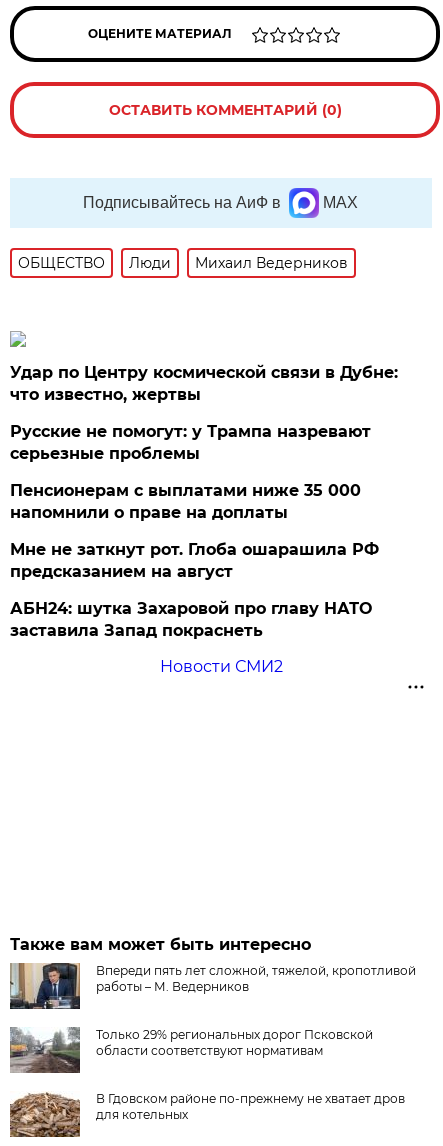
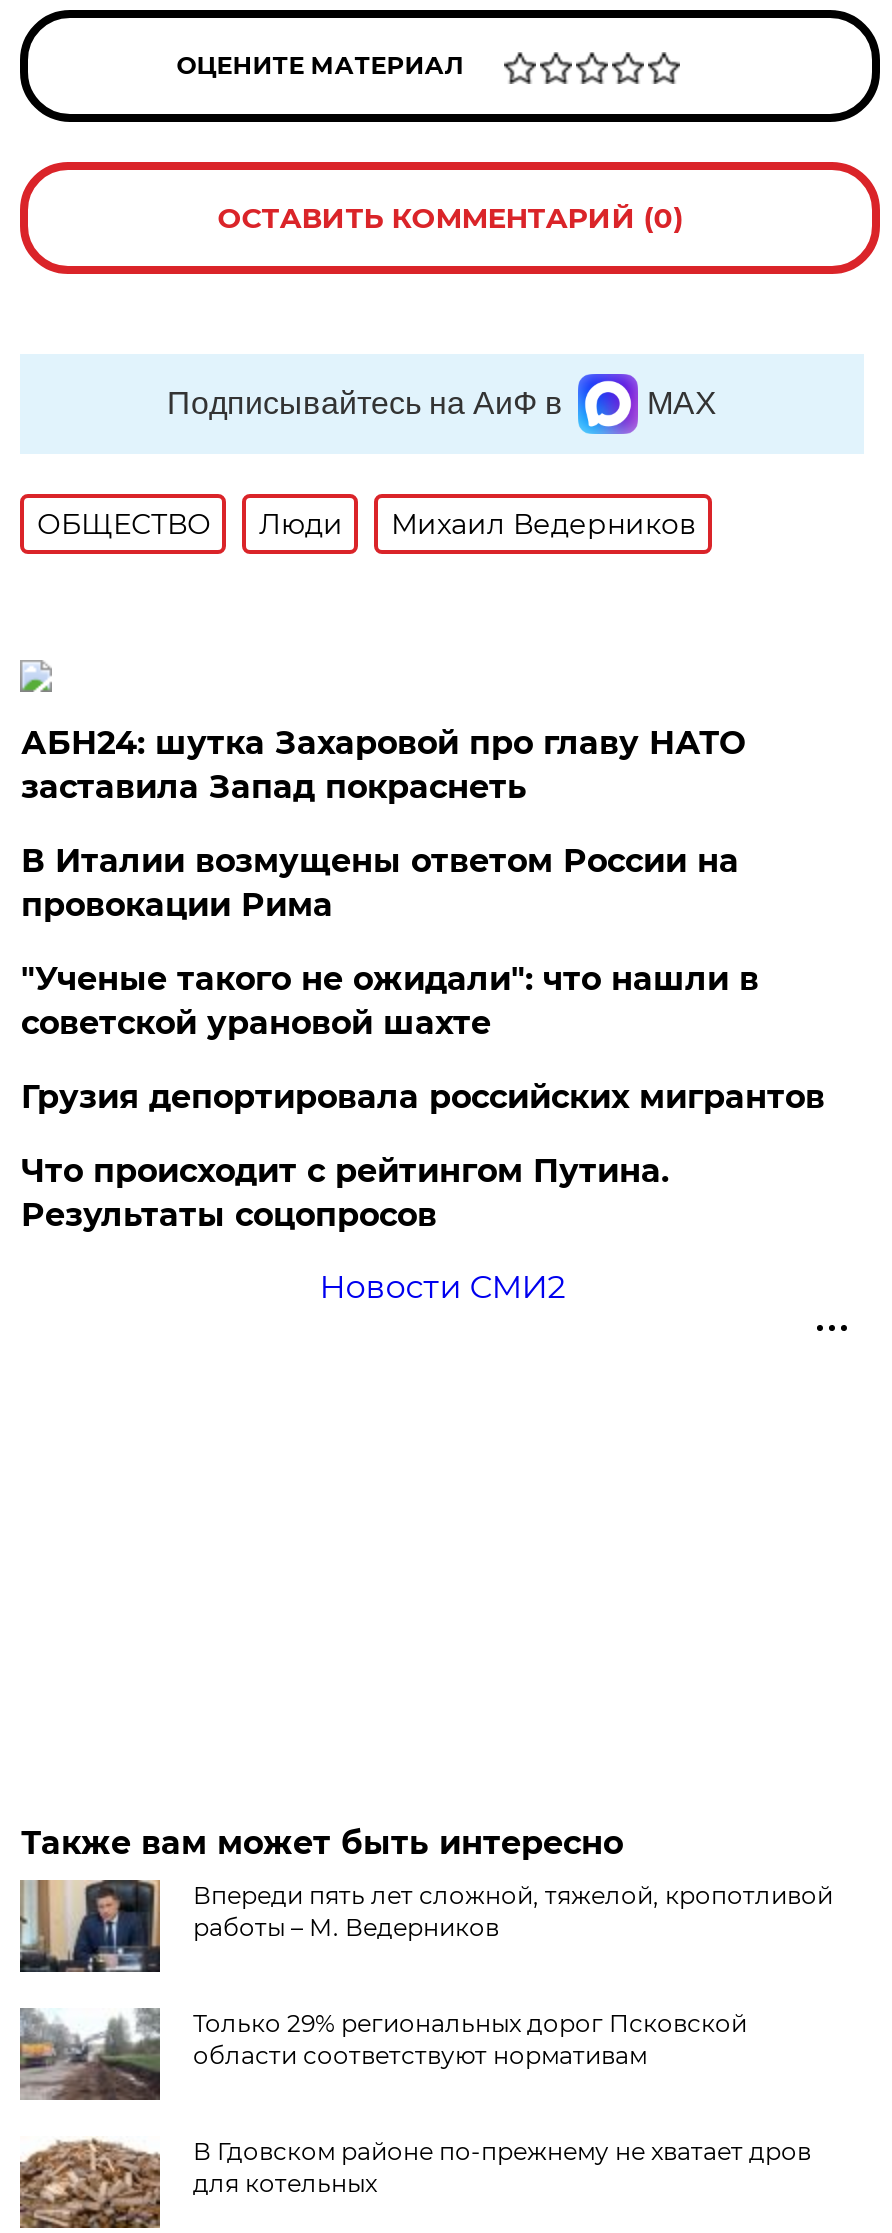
- Удар по Центру космической связи в Дубне:
- что известно, жертвы
- Русские не помогут: у Трампа назревают
- серьезные проблемы
- Пенсионерам с выплатами ниже 35 000
- напомнили о праве на доплаты
- Мне не заткнут рот. Глоба ошарашила РФ
- предсказанием на август

moved up: АБН24: шутка Захаровой про главу НАТО | заставила Запад покраснеть

+ В Италии возмущены ответом России на
+ провокации Рима
+ "Ученые такого не ожидали": что нашли в
+ советской урановой шахте
+ Грузия депортировала российских мигрантов
+ Что происходит с рейтингом Путина.
+ Результаты соцопросов
